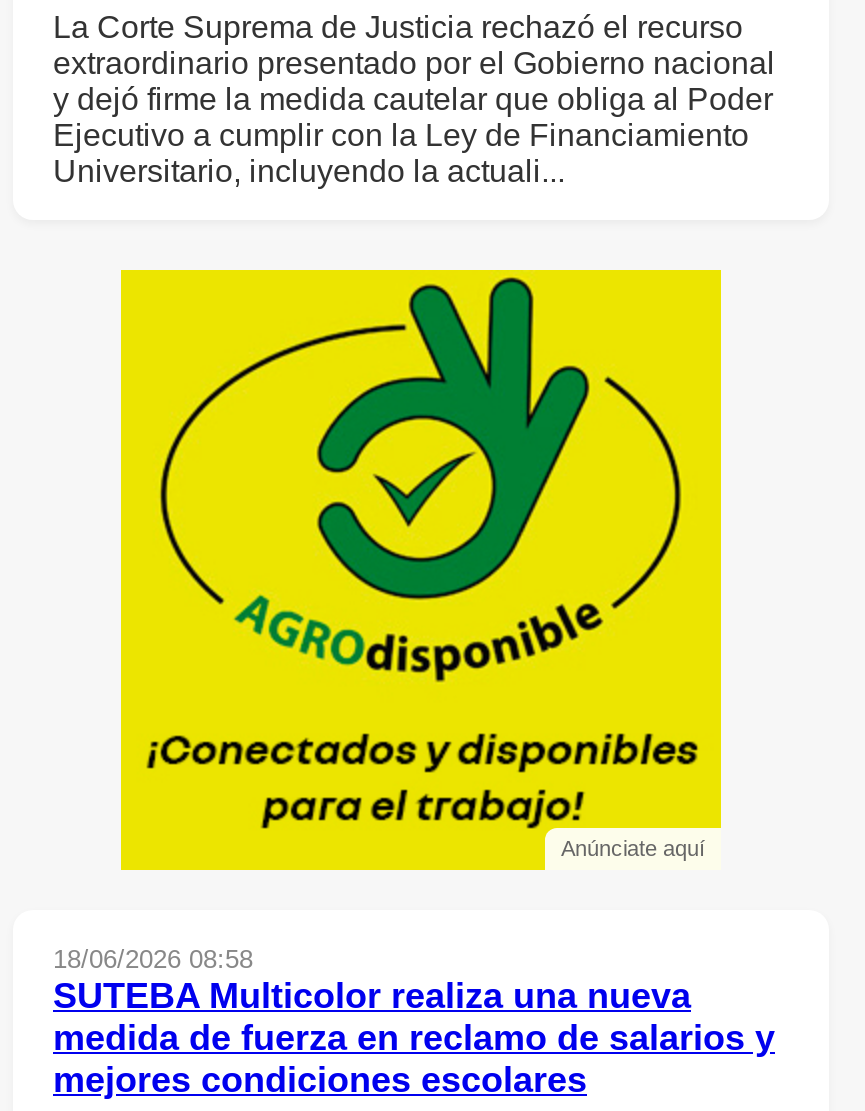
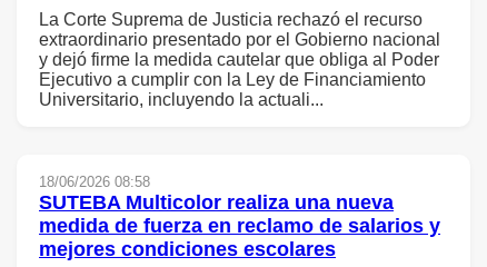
- [image]
- Anúnciate aquí
